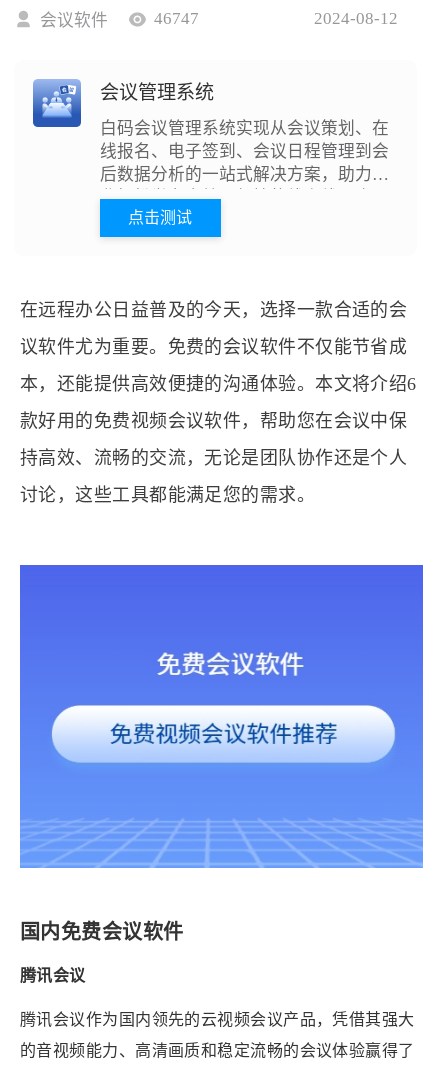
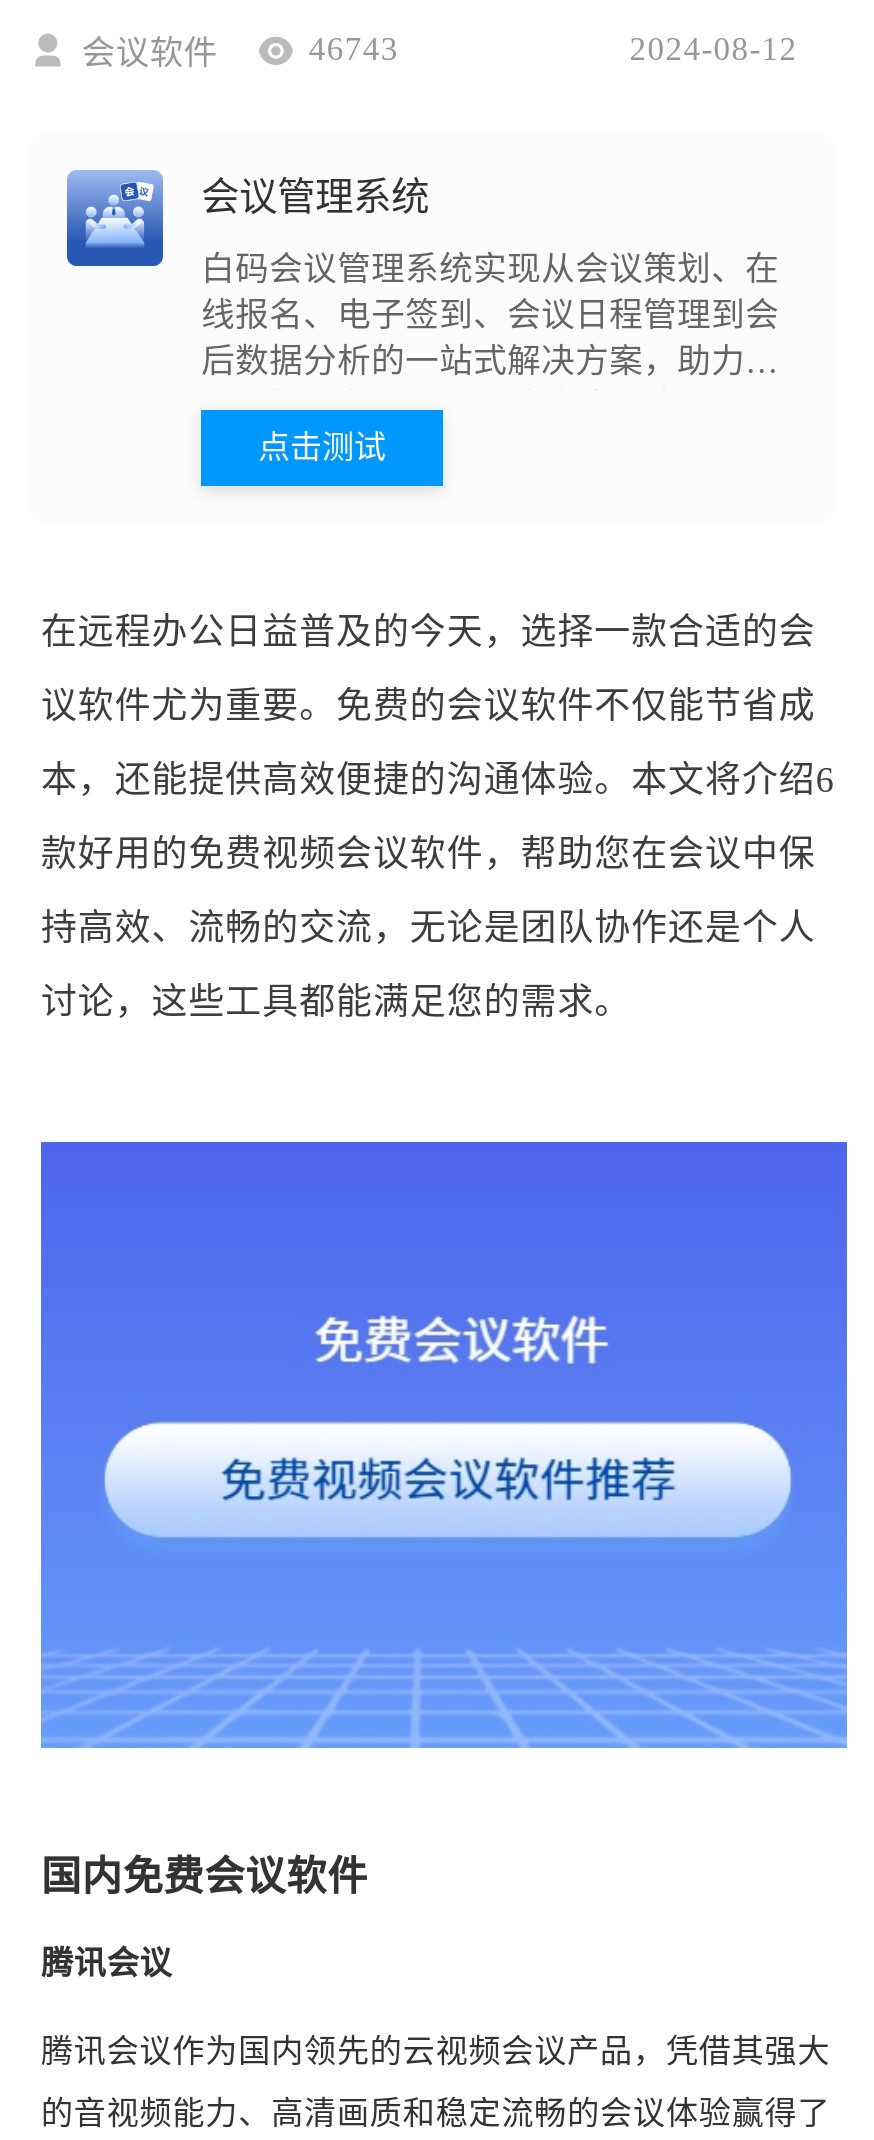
- 46747
+ 46743
